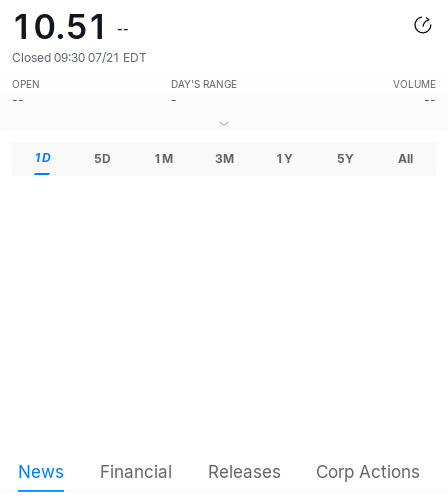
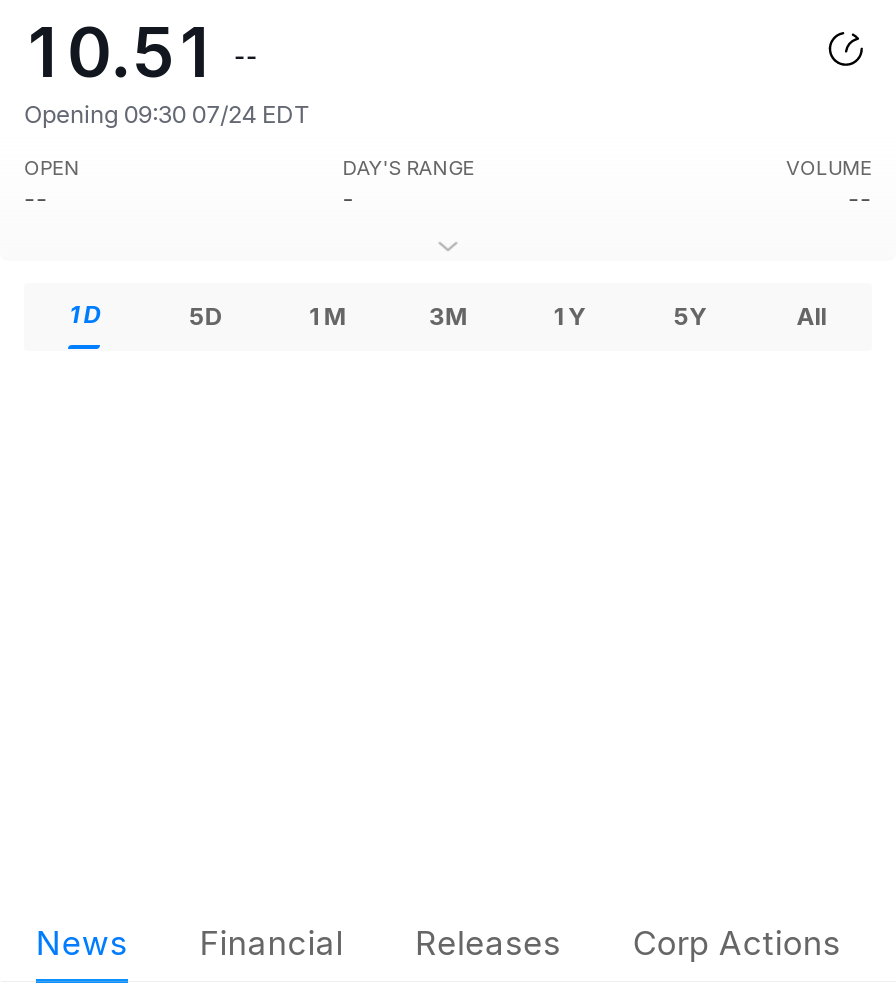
- Closed 09:30 07/21 EDT
+ Opening 09:30 07/24 EDT
